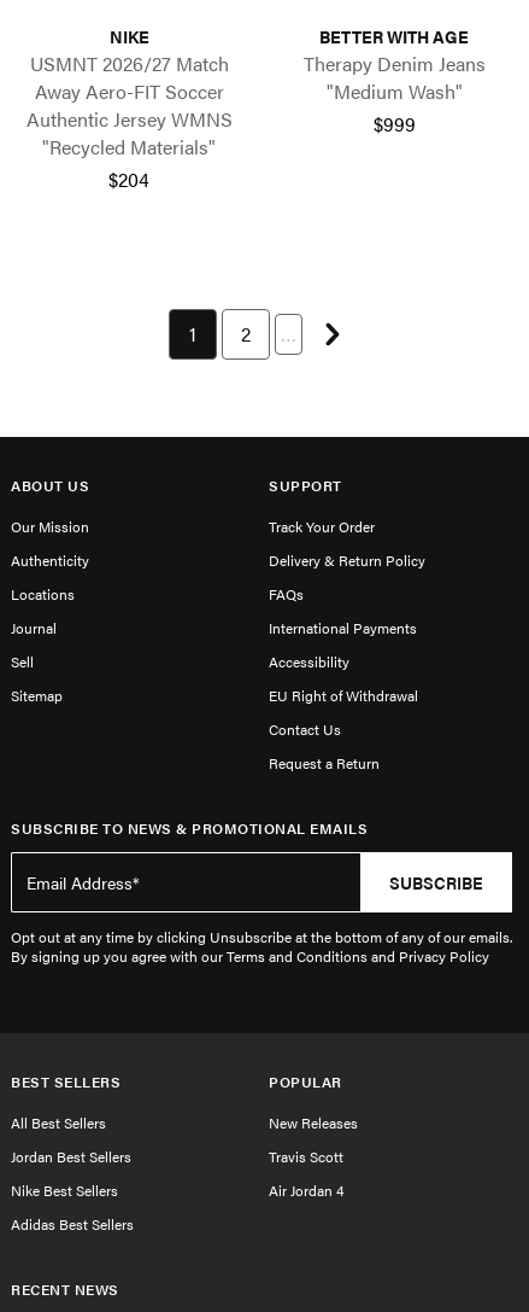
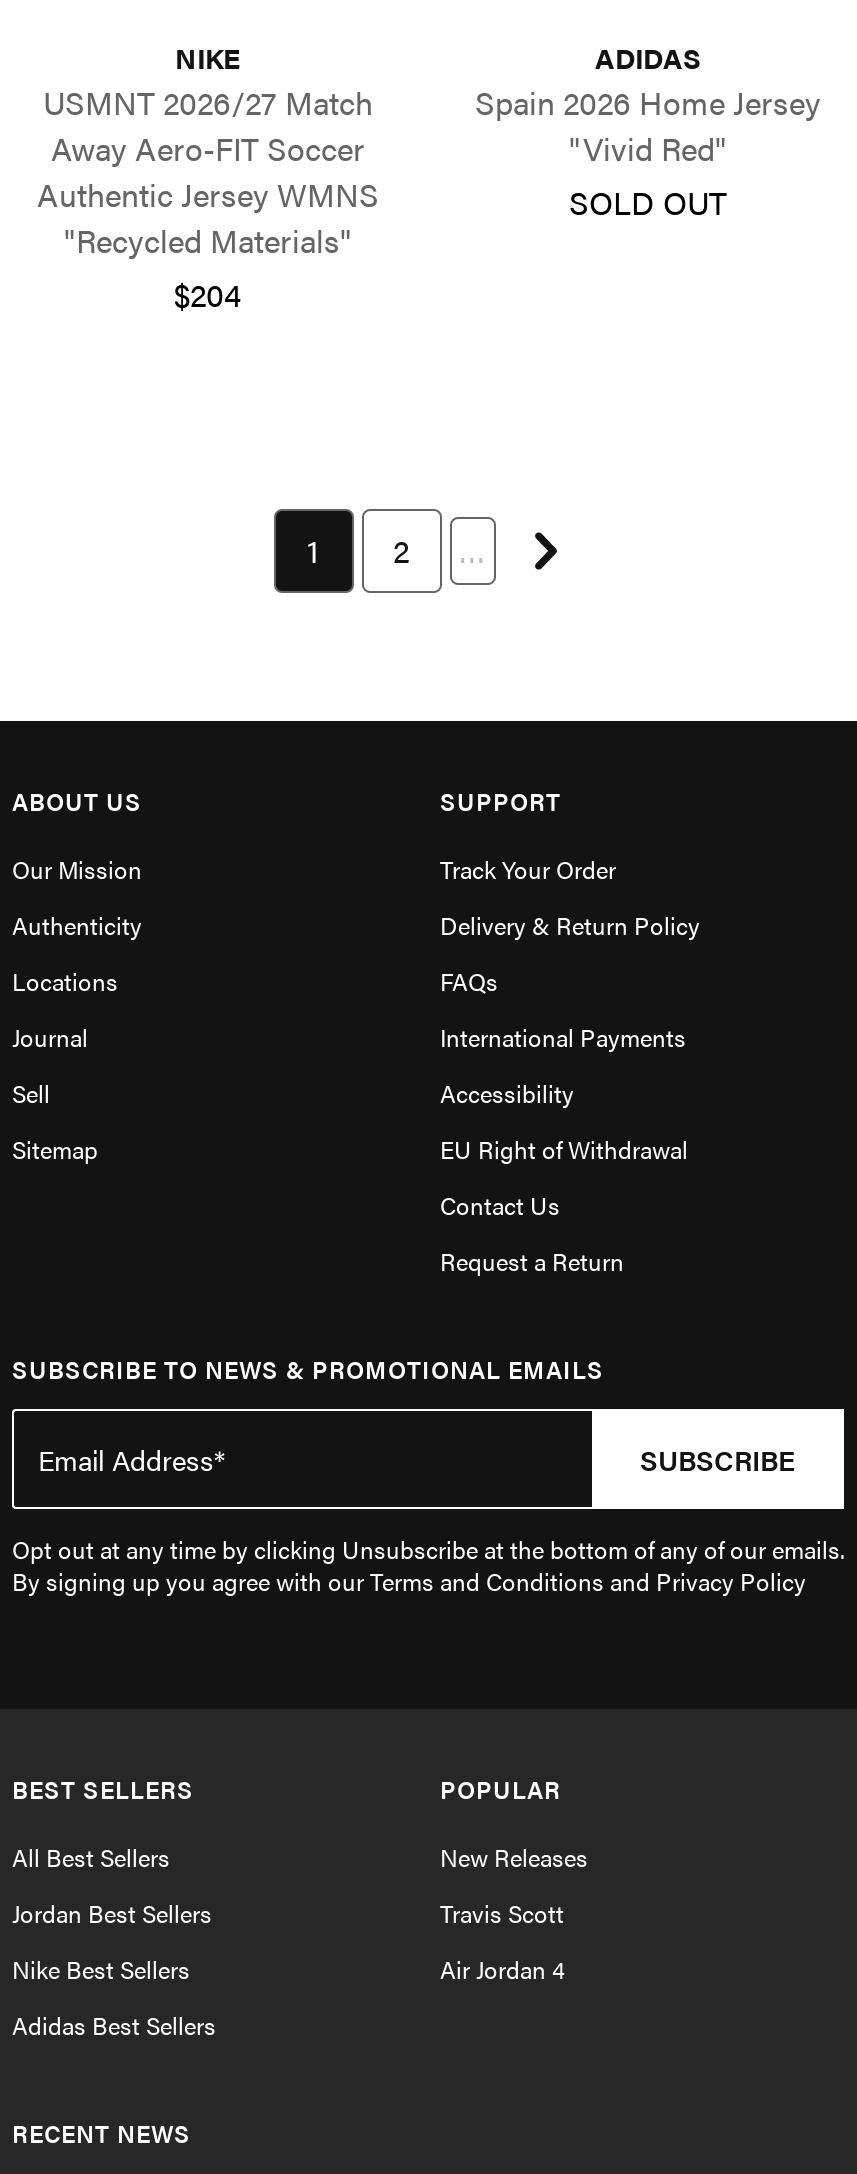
- BETTER WITH AGE
- Therapy Denim Jeans
- "Medium Wash"
- $999
+ ADIDAS
+ Spain 2026 Home Jersey
+ "Vivid Red"
+ SOLD OUT
